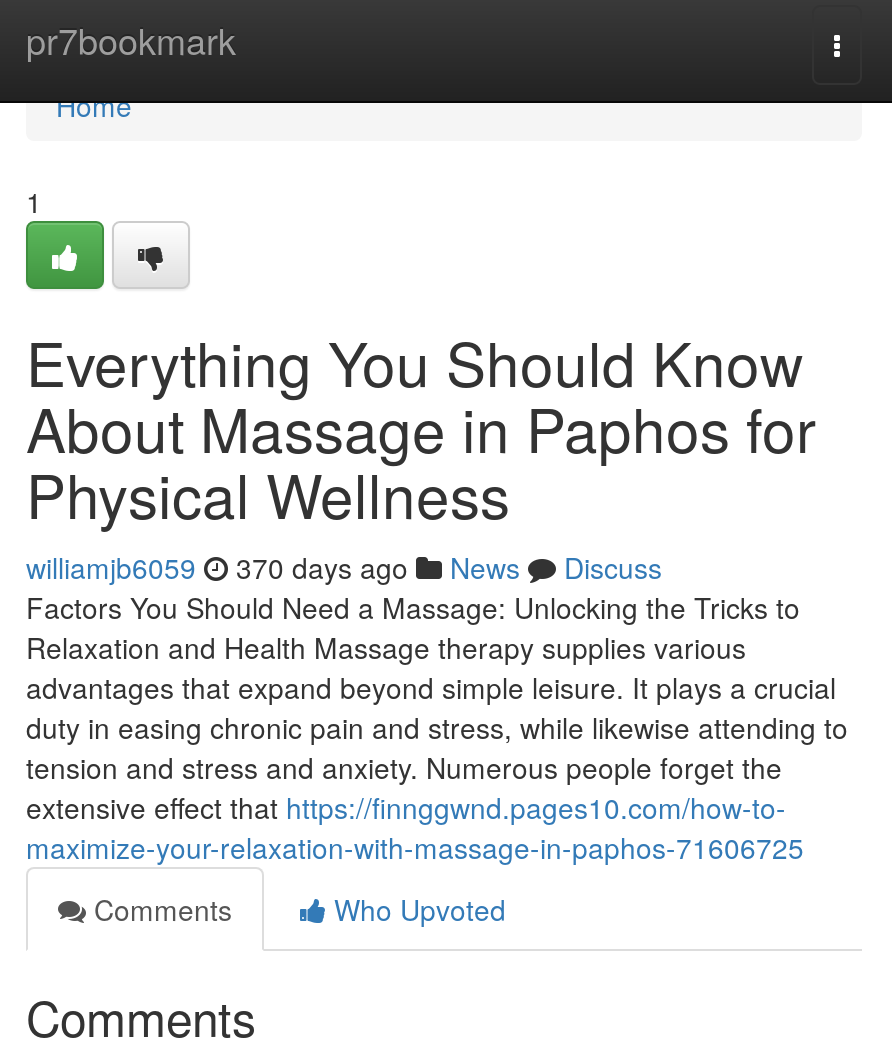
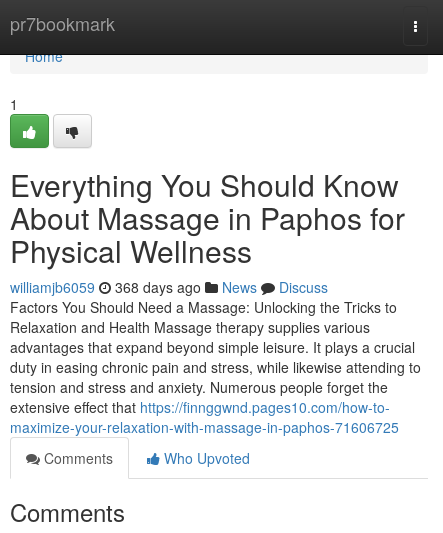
- williamjb6059 370 days ago News Discuss
+ williamjb6059 368 days ago News Discuss
